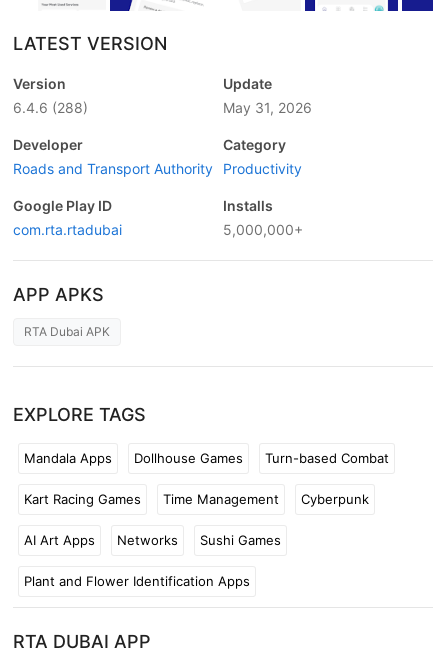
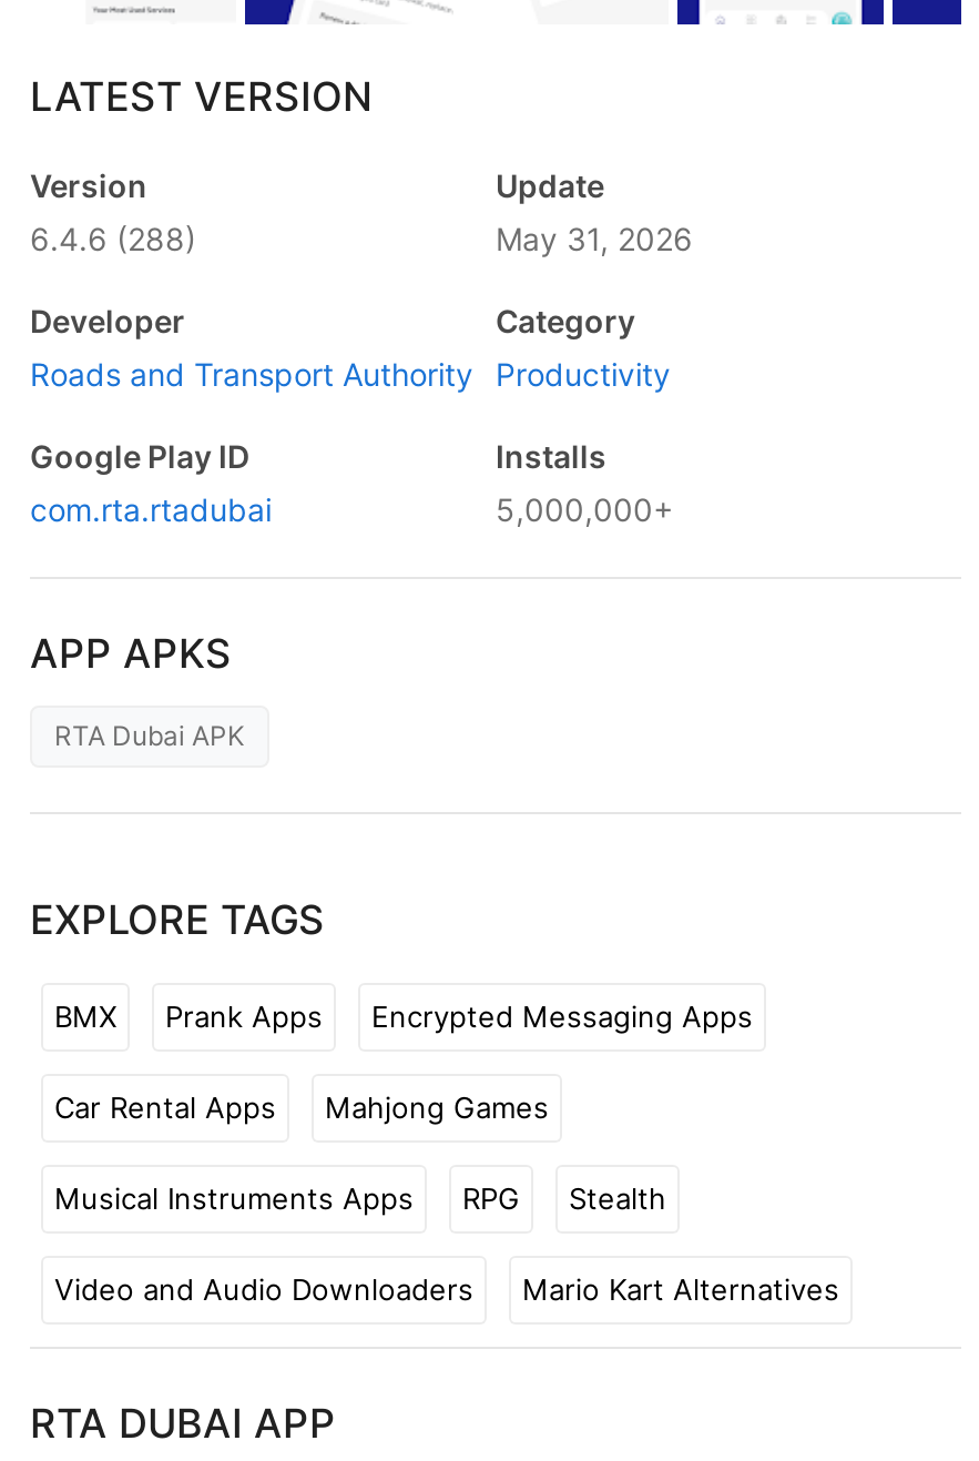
- Mandala Apps
- Dollhouse Games
- Turn-based Combat
+ BMX
+ Prank Apps
+ Encrypted Messaging Apps

- Kart Racing Games
- Time Management
- Cyberpunk
+ Car Rental Apps
+ Mahjong Games

- AI Art Apps
- Networks
- Sushi Games
+ Musical Instruments Apps
+ RPG
+ Stealth

- Plant and Flower Identification Apps
+ Video and Audio Downloaders
+ Mario Kart Alternatives
